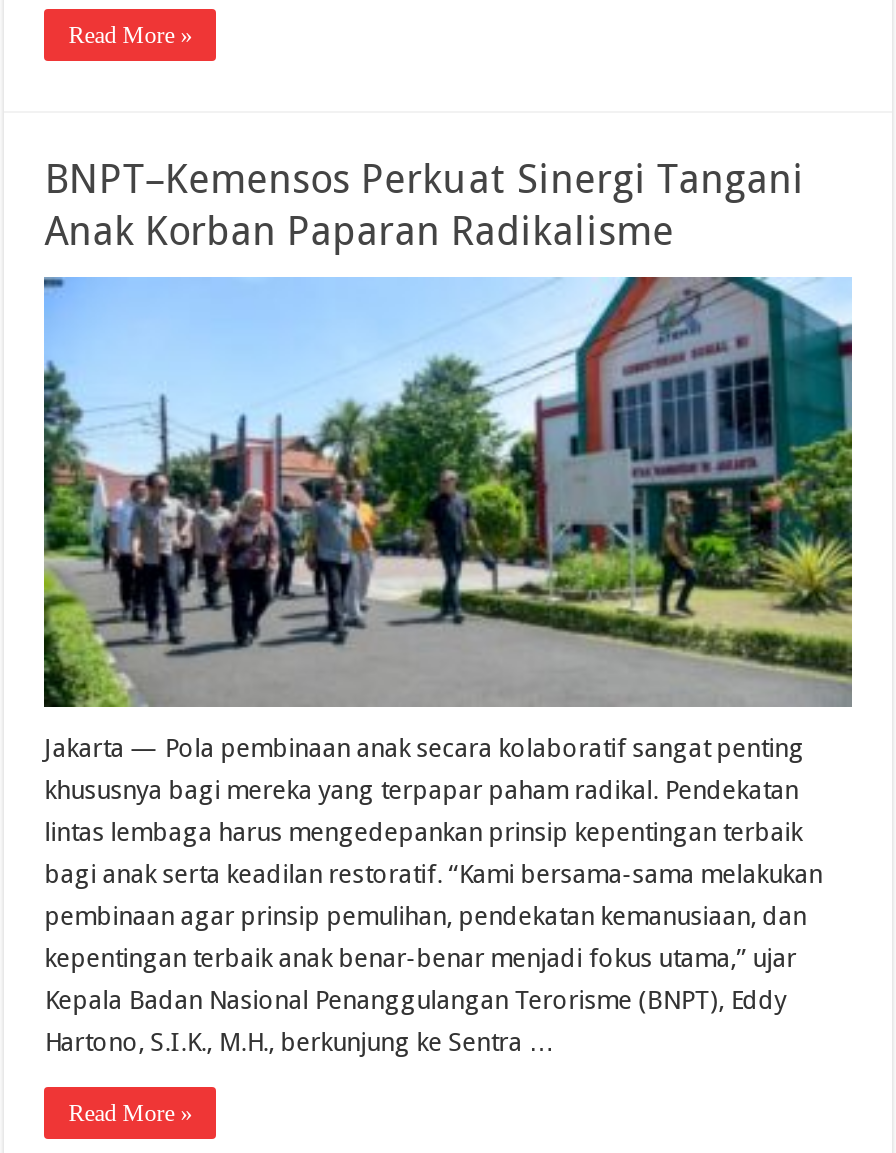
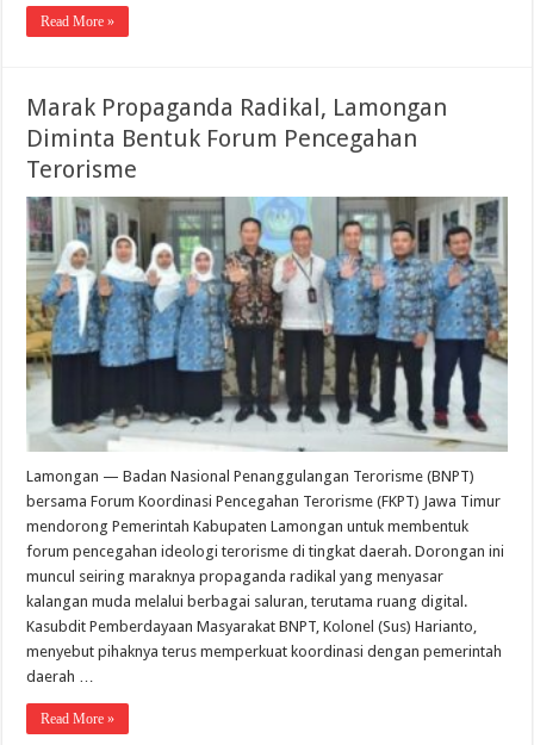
- BNPT–Kemensos Perkuat Sinergi Tangani
- Anak Korban Paparan Radikalisme
+ Marak Propaganda Radikal, Lamongan
+ Diminta Bentuk Forum Pencegahan
+ Terorisme

- [image]
- Jakarta — Pola pembinaan anak secara kolaboratif sangat penting
- khususnya bagi mereka yang terpapar paham radikal. Pendekatan
- lintas lembaga harus mengedepankan prinsip kepentingan terbaik
- bagi anak serta keadilan restoratif. “Kami bersama-sama melakukan
- pembinaan agar prinsip pemulihan, pendekatan kemanusiaan, dan
- kepentingan terbaik anak benar-benar menjadi fokus utama,” ujar
- Kepala Badan Nasional Penanggulangan Terorisme (BNPT), Eddy
- Hartono, S.I.K., M.H., berkunjung ke Sentra …
+ [image]
+ Lamongan — Badan Nasional Penanggulangan Terorisme (BNPT)
+ bersama Forum Koordinasi Pencegahan Terorisme (FKPT) Jawa Timur
+ mendorong Pemerintah Kabupaten Lamongan untuk membentuk
+ forum pencegahan ideologi terorisme di tingkat daerah. Dorongan ini
+ muncul seiring maraknya propaganda radikal yang menyasar
+ kalangan muda melalui berbagai saluran, terutama ruang digital.
+ Kasubdit Pemberdayaan Masyarakat BNPT, Kolonel (Sus) Harianto,
+ menyebut pihaknya terus memperkuat koordinasi dengan pemerintah
+ daerah …
